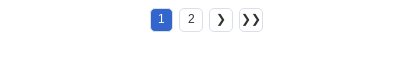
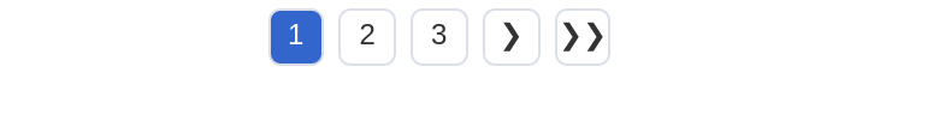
+ 3
